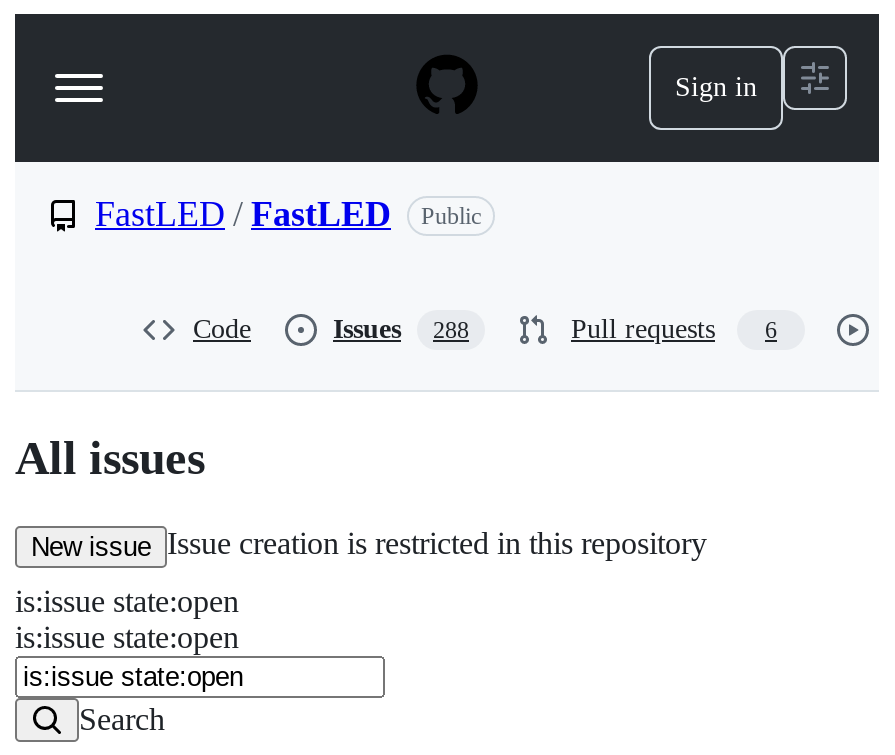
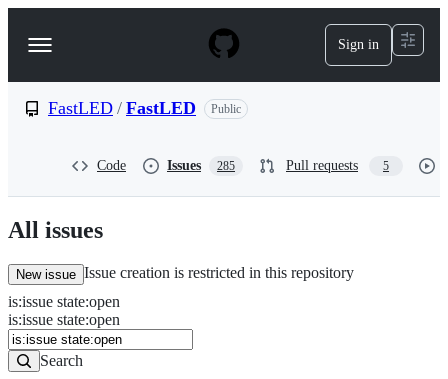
- Issues 288
+ Issues 285

- Pull requests 6
+ Pull requests 5
